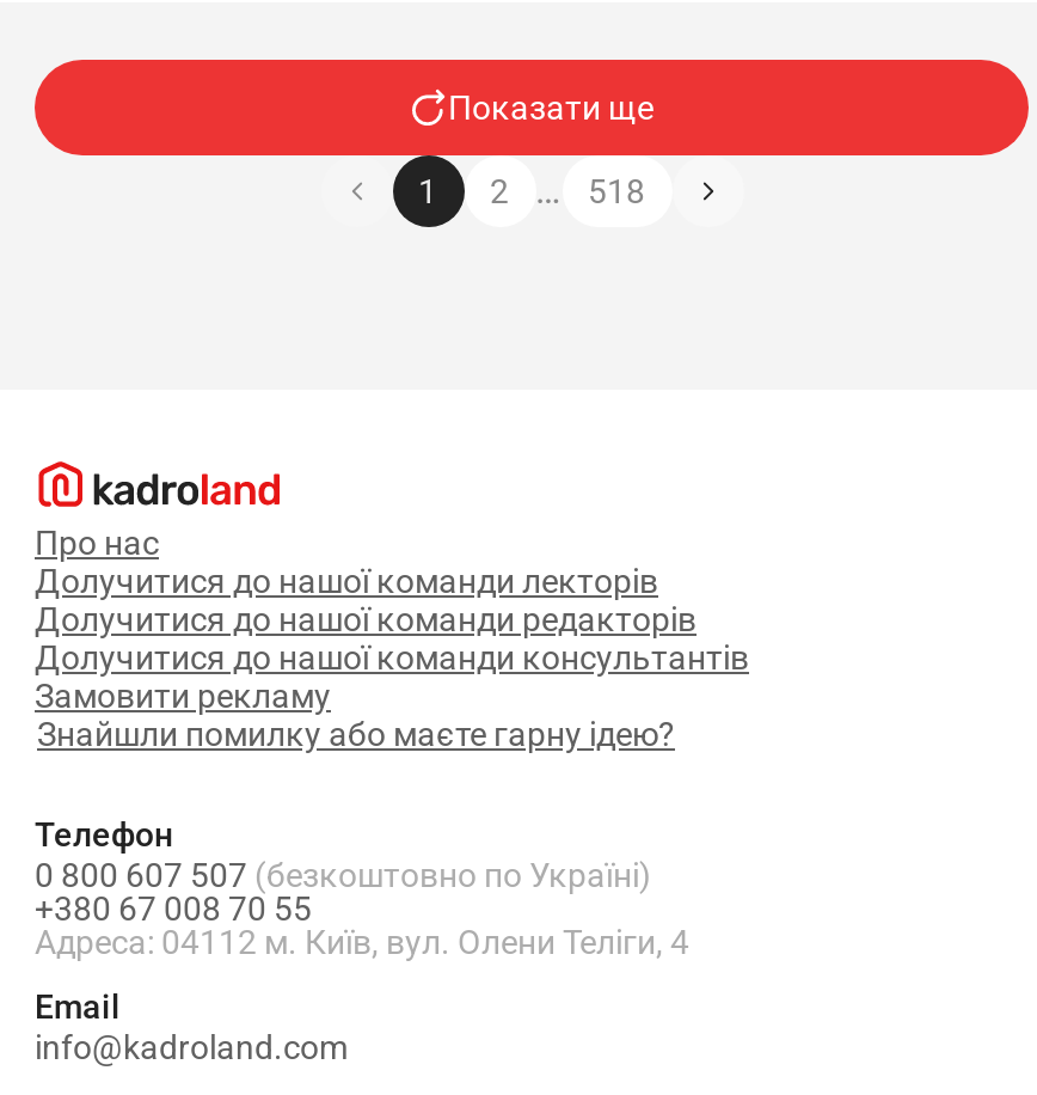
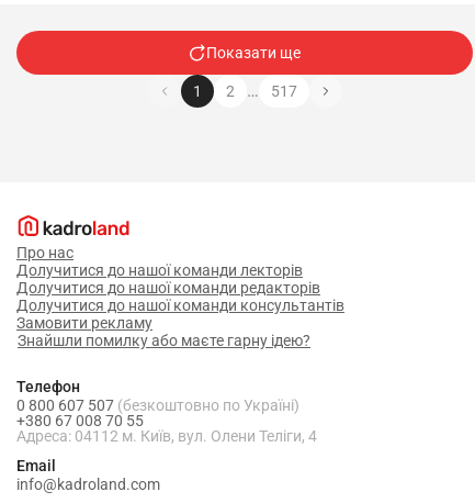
- 518
+ 517
